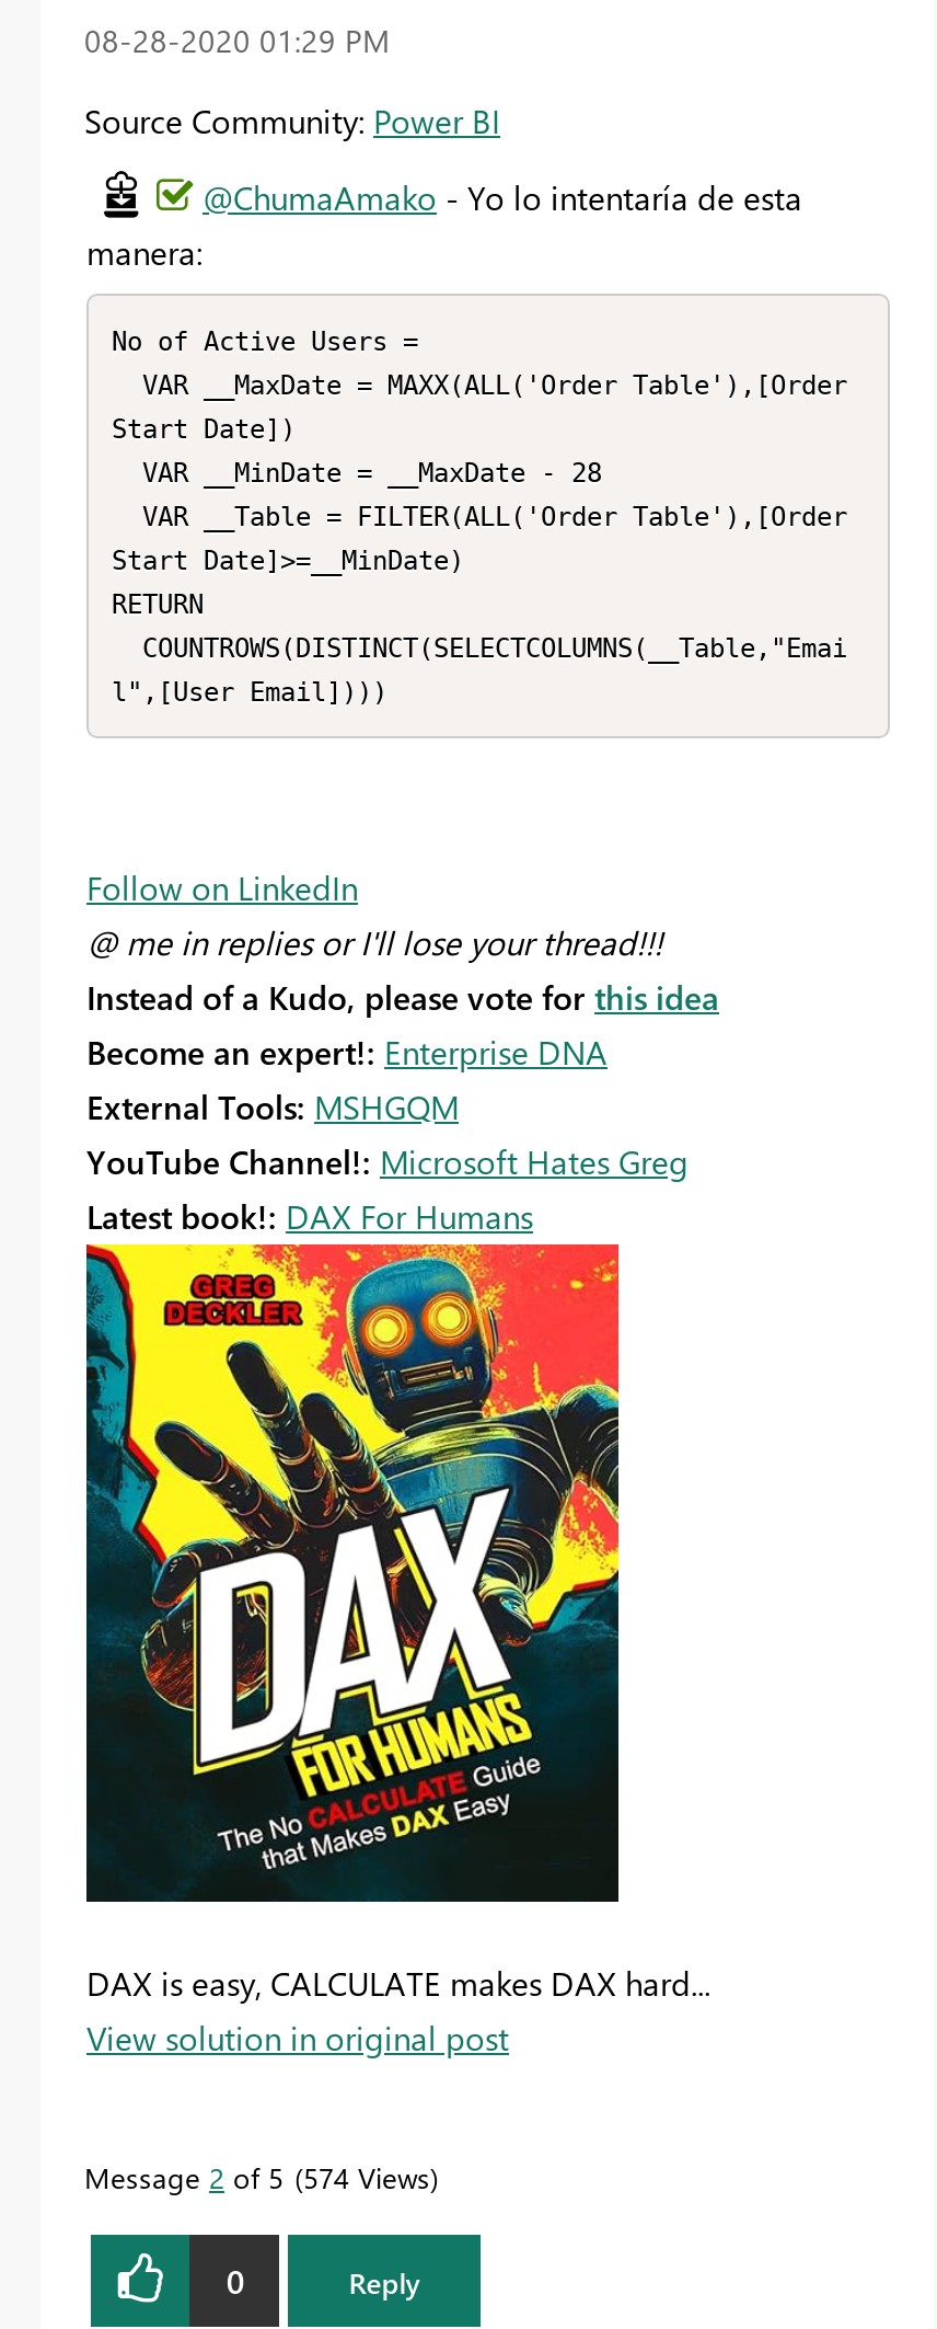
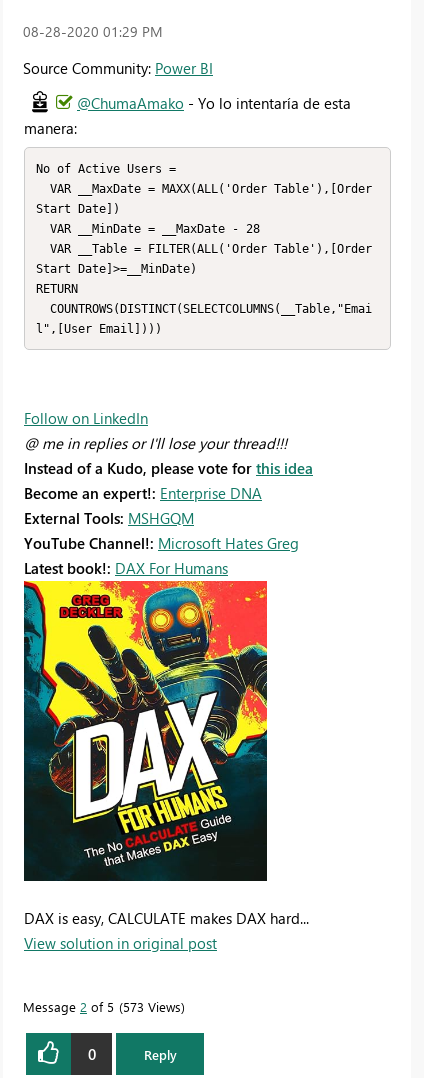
- Message 2 of 5 574 Views
+ Message 2 of 5 573 Views
